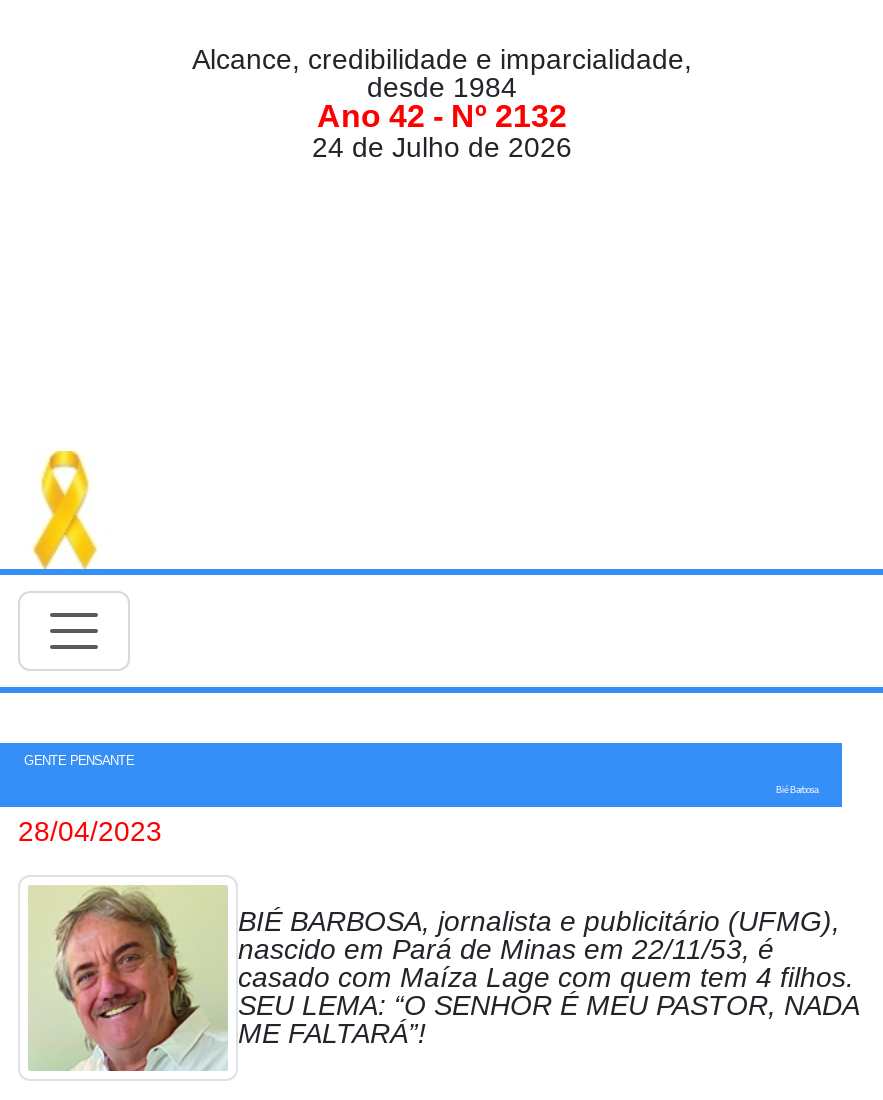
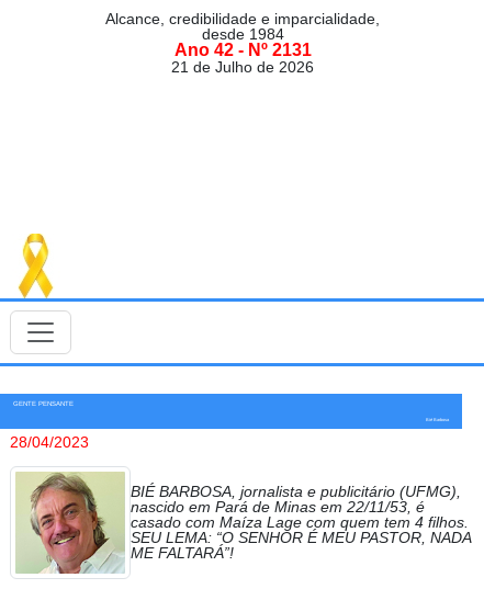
- Ano 42 - Nº 2132
+ Ano 42 - Nº 2131

- 24 de Julho de 2026
+ 21 de Julho de 2026
